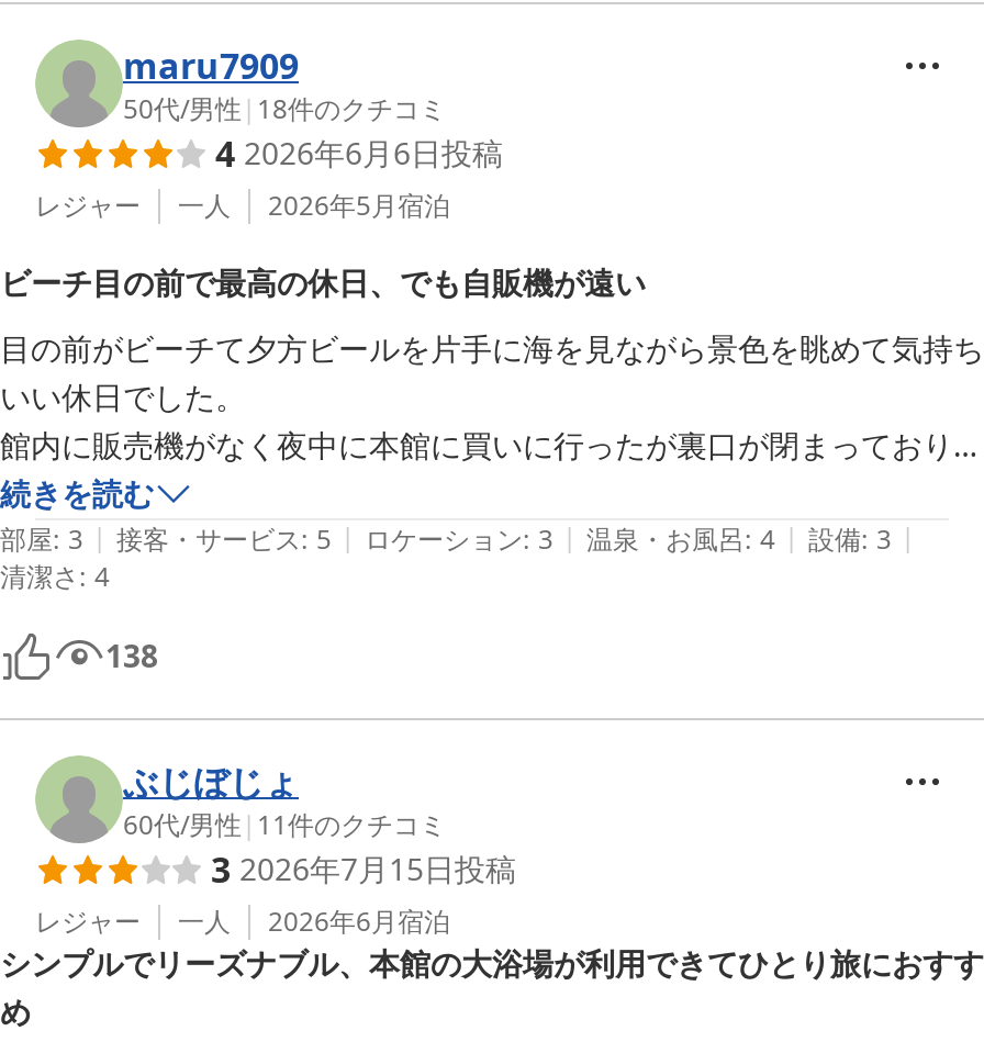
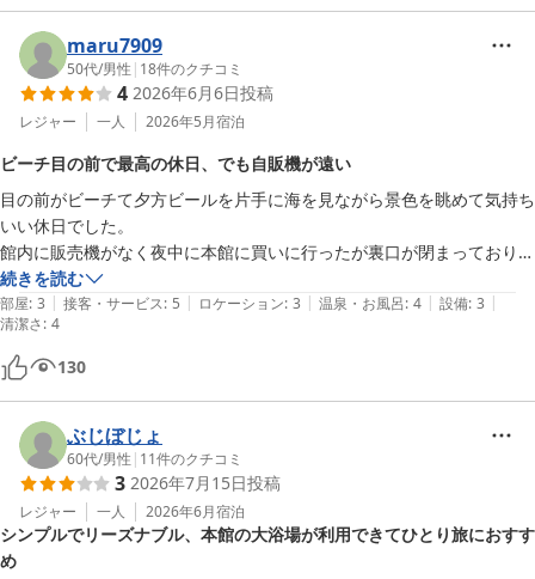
- 138
+ 130
